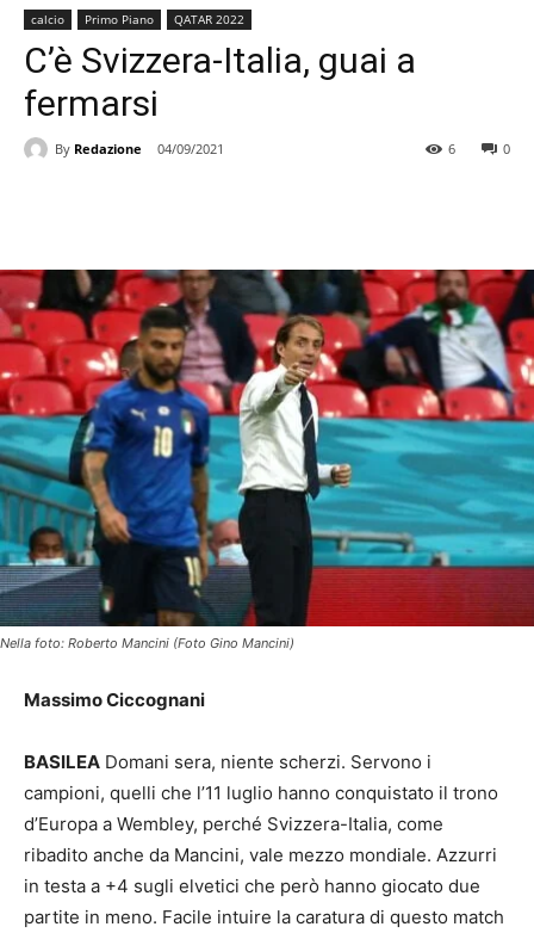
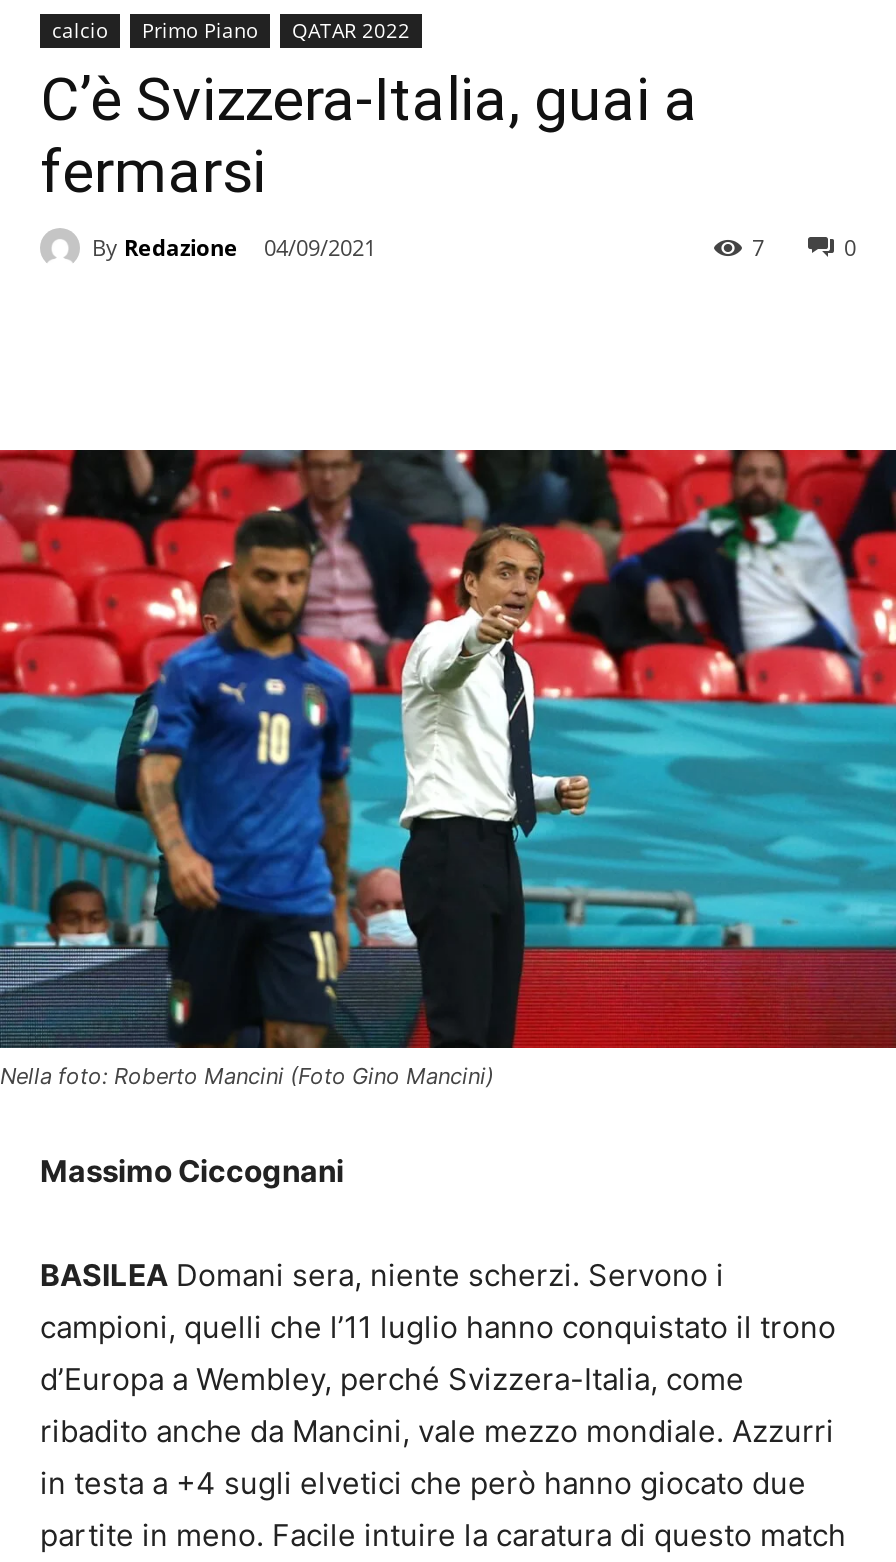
- 6
+ 7
